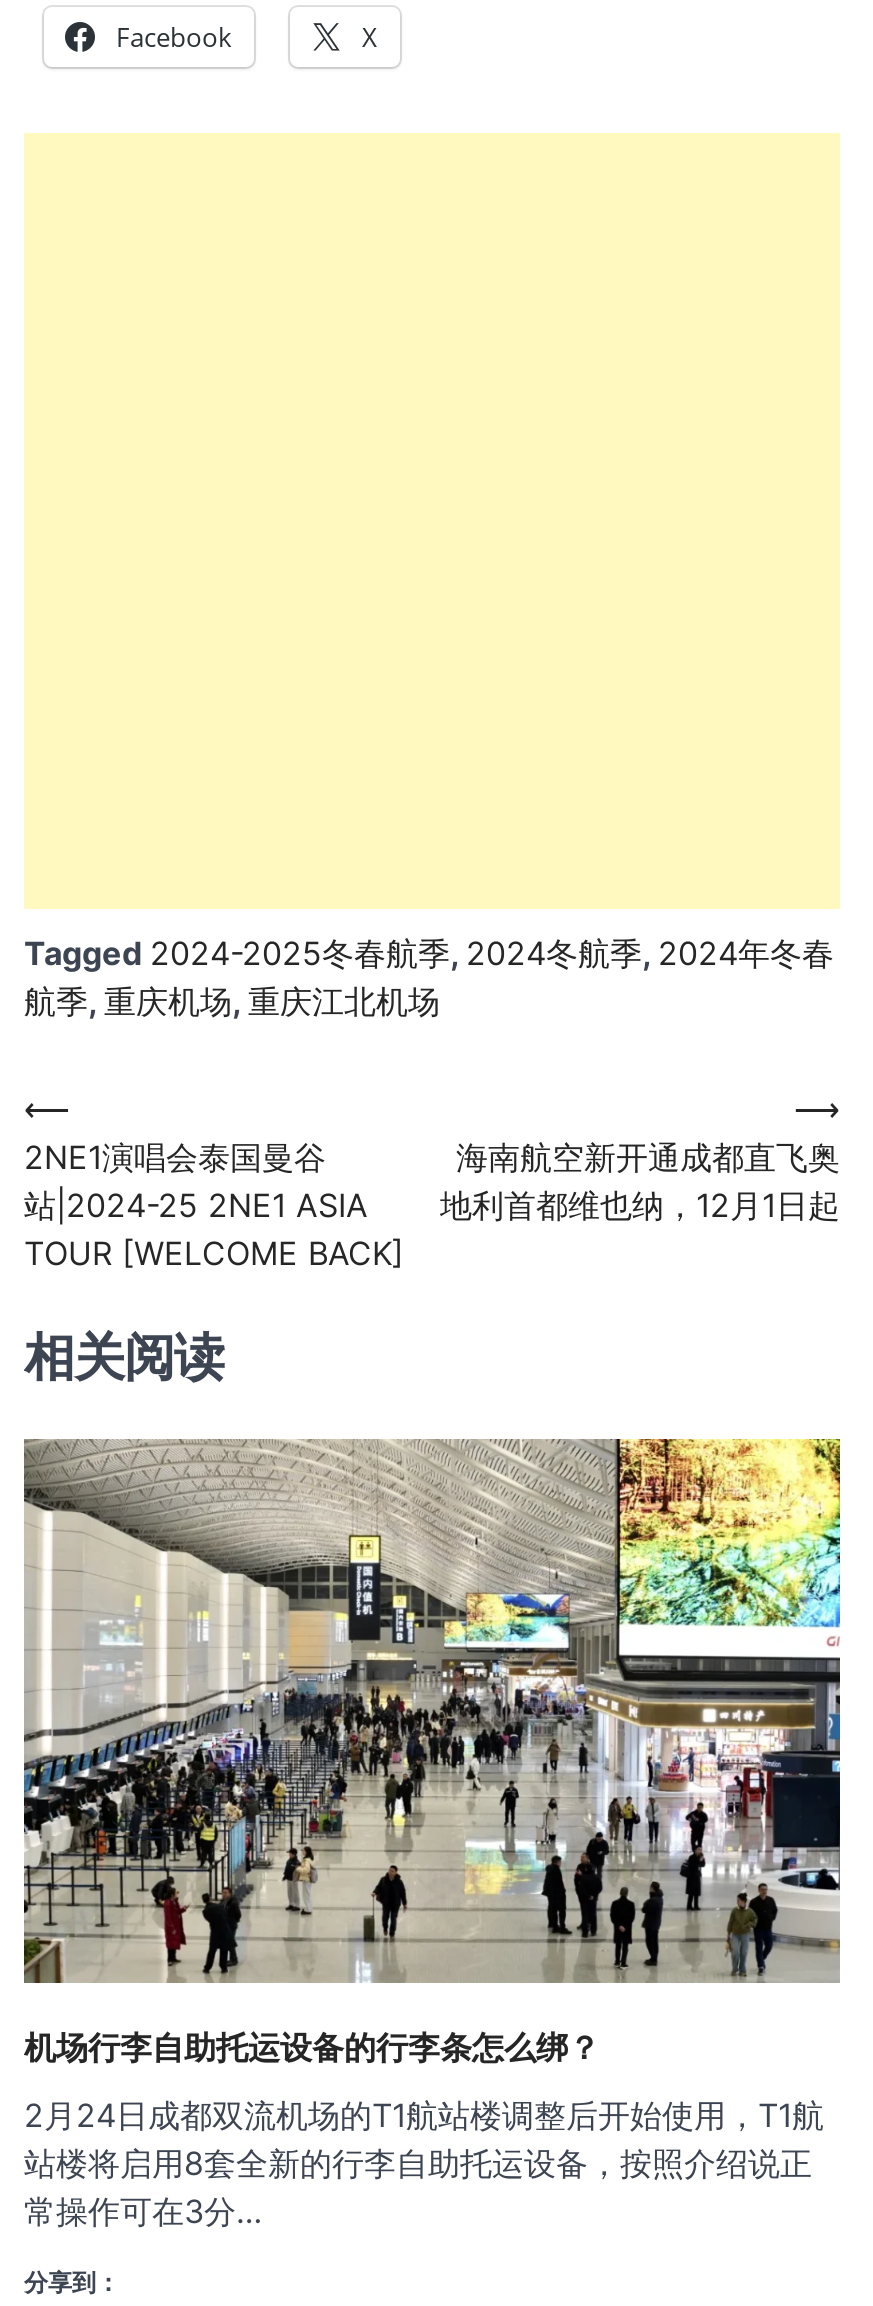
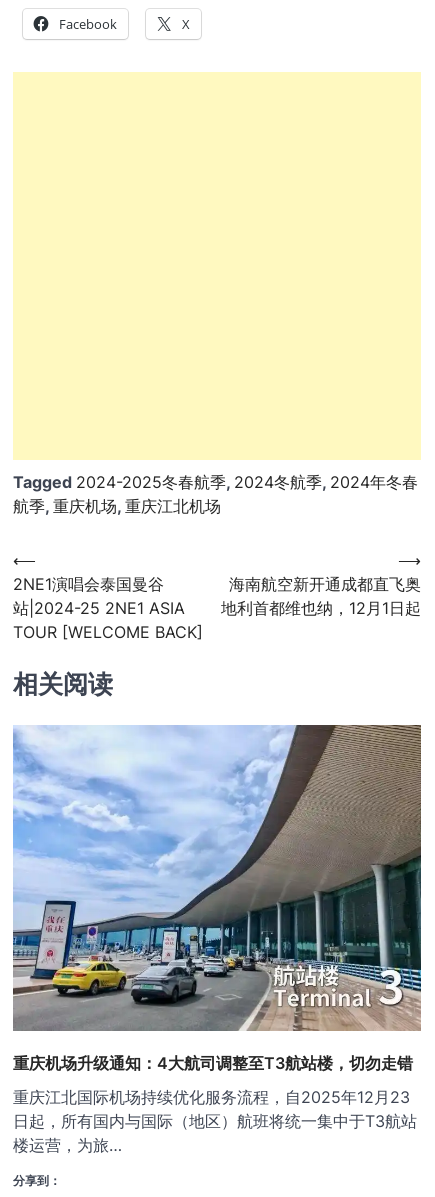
- [image]
- 机场行李自助托运设备的行李条怎么绑？
+ [image]
+ 重庆机场升级通知：4大航司调整至T3航站楼，切勿走错

- 2月24日成都双流机场的T1航站楼调整后开始使用，T1航
- 站楼将启用8套全新的行李自助托运设备，按照介绍说正
- 常操作可在3分…
+ 重庆江北国际机场持续优化服务流程，自2025年12月23
+ 日起，所有国内与国际（地区）航班将统一集中于T3航站
+ 楼运营，为旅…
